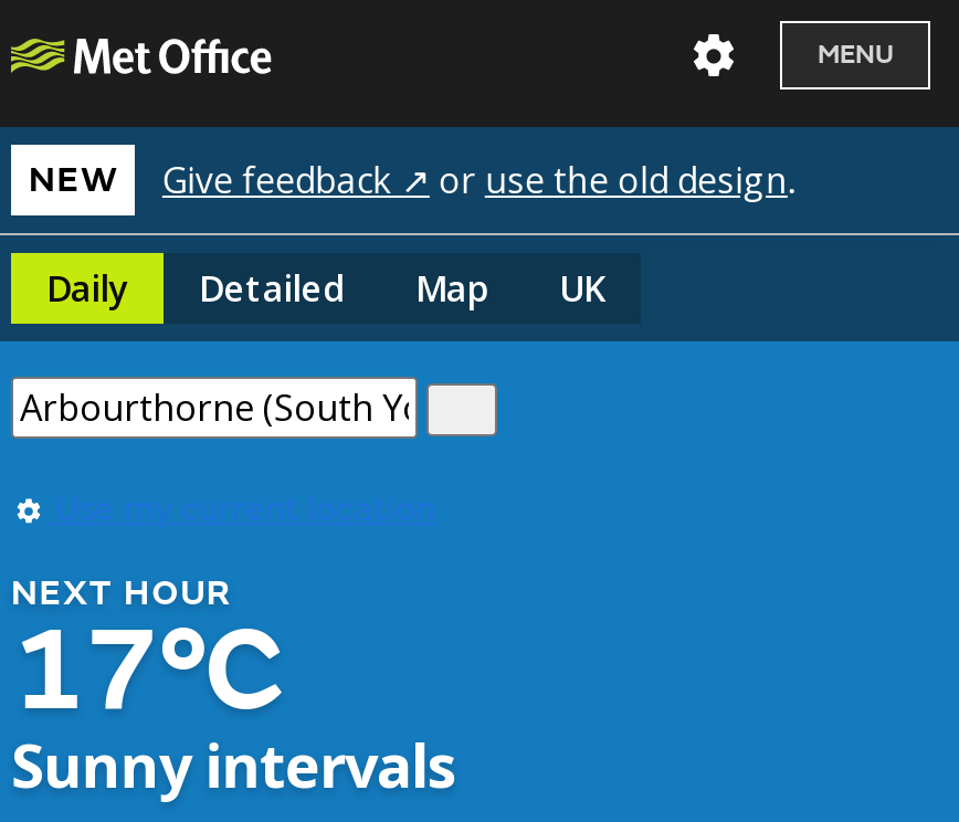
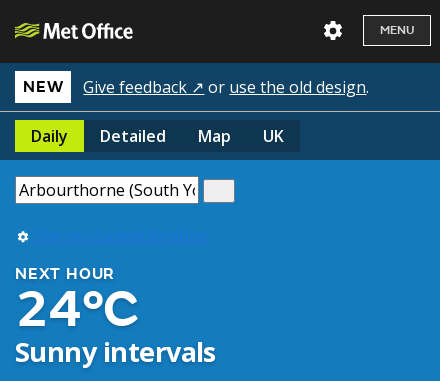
- 17°C
+ 24°C
